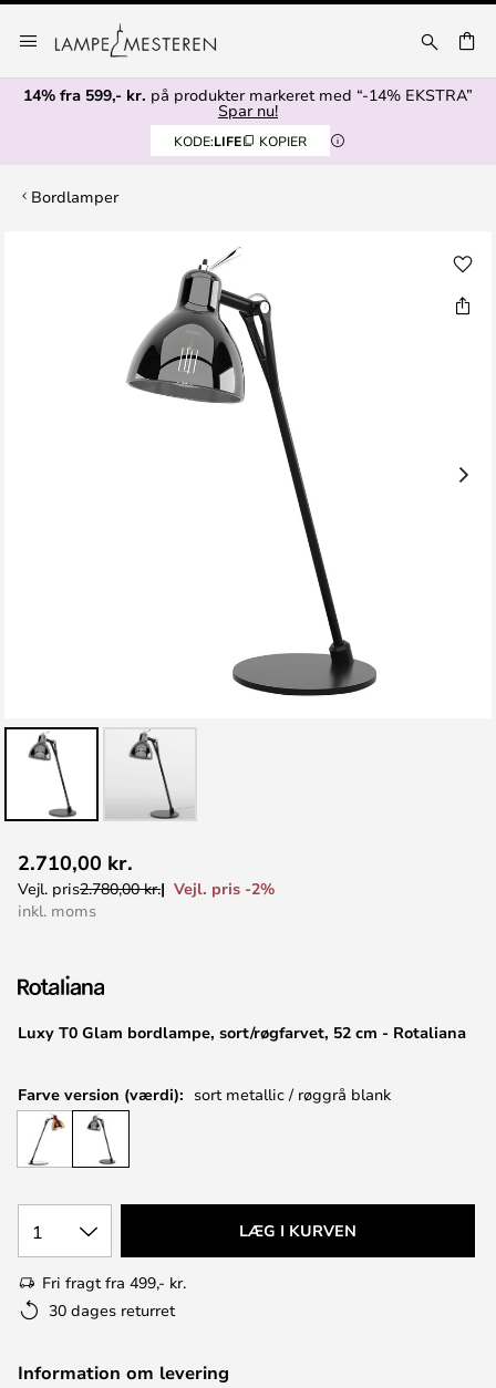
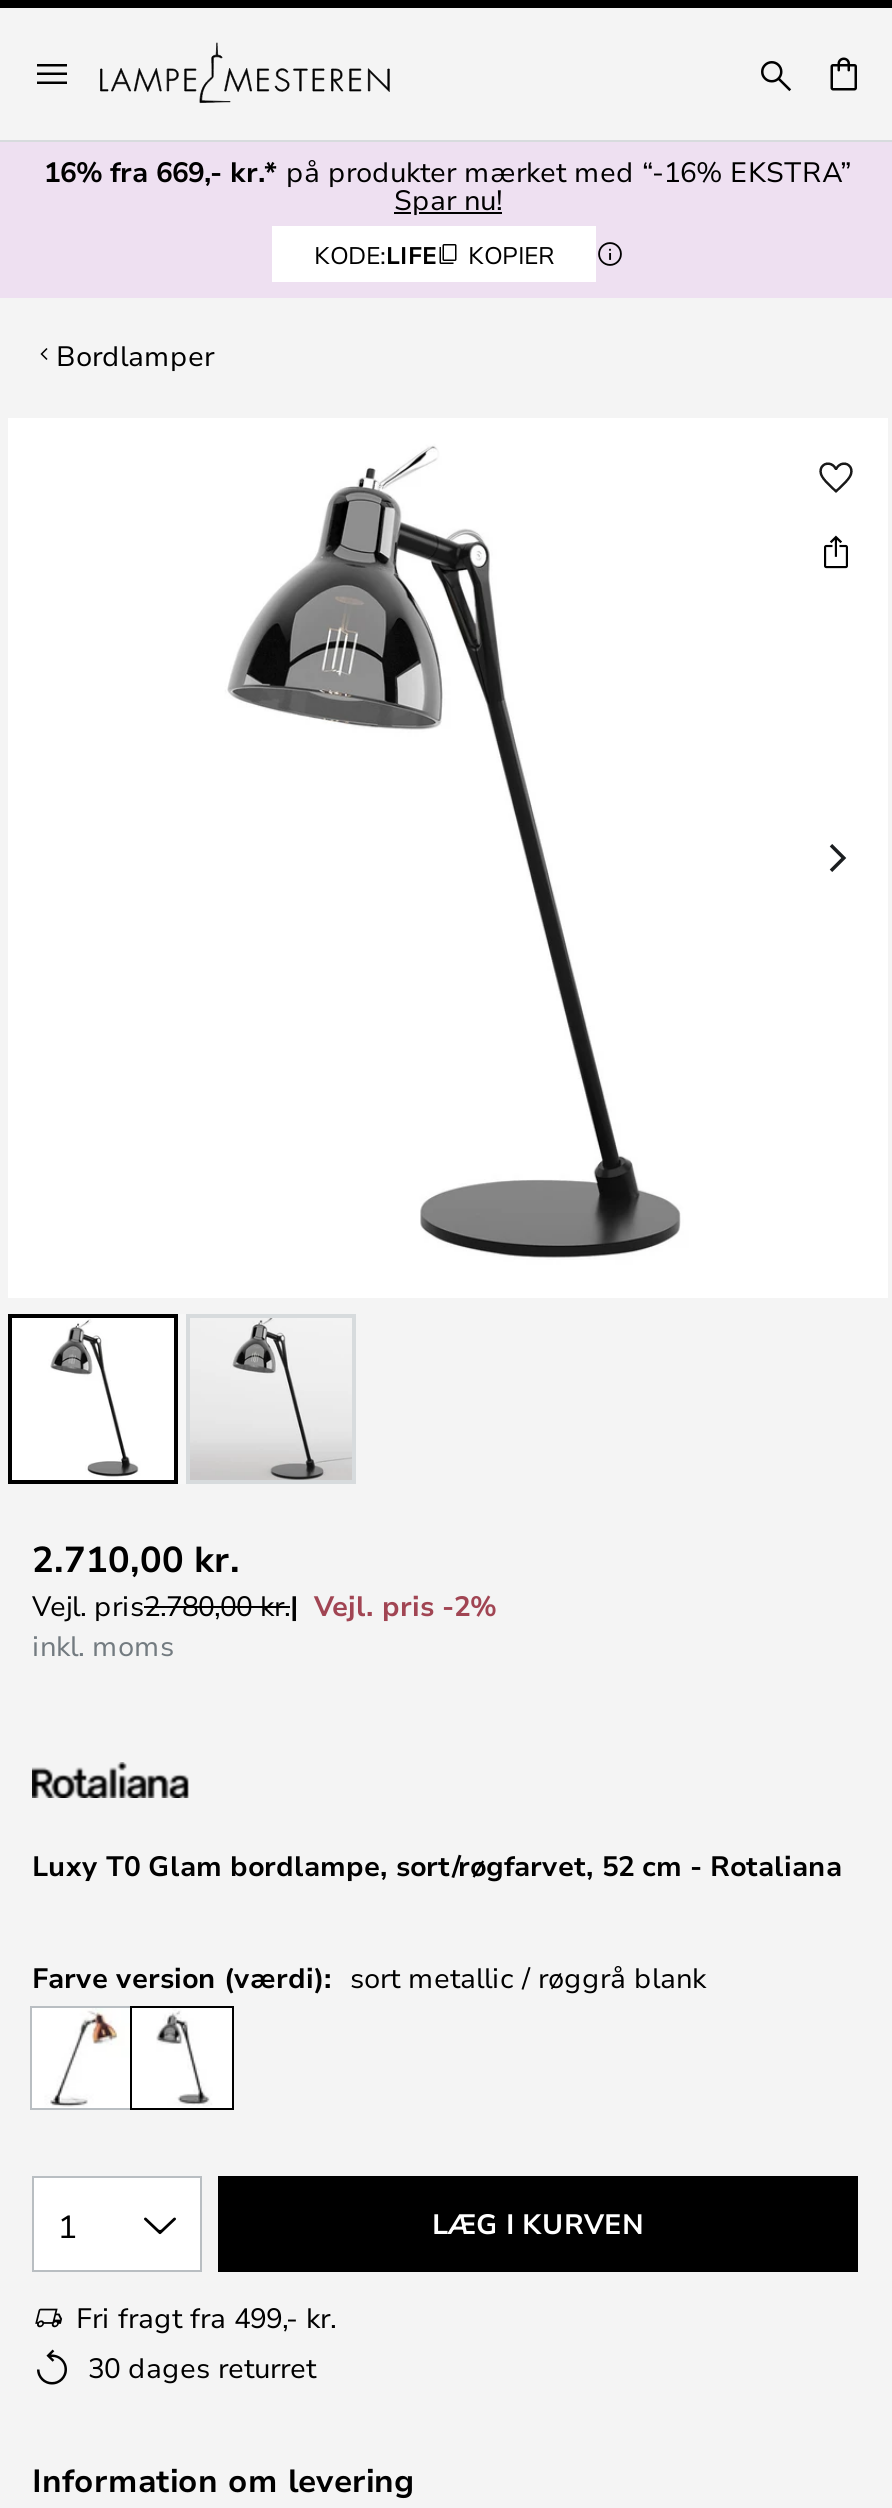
- 14% fra 599,- kr. på produkter markeret med “-14% EKSTRA”
+ 16% fra 669,- kr.* på produkter mærket med “-16% EKSTRA”
